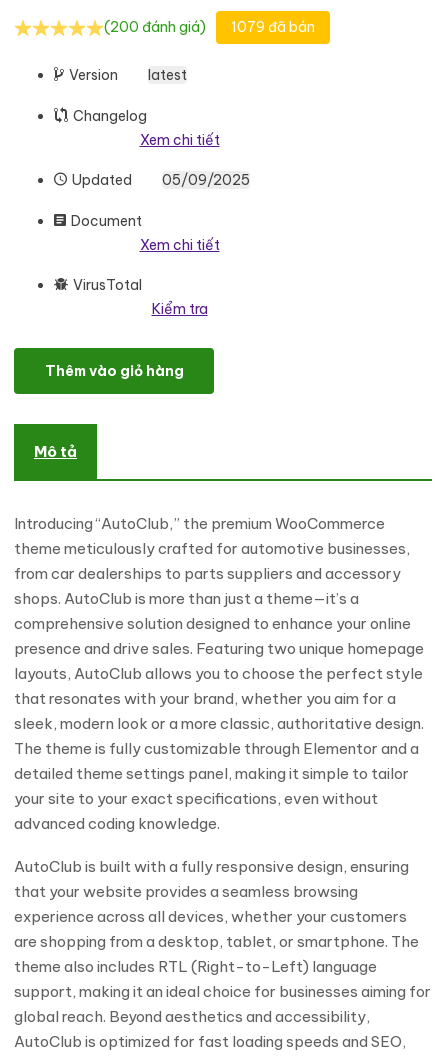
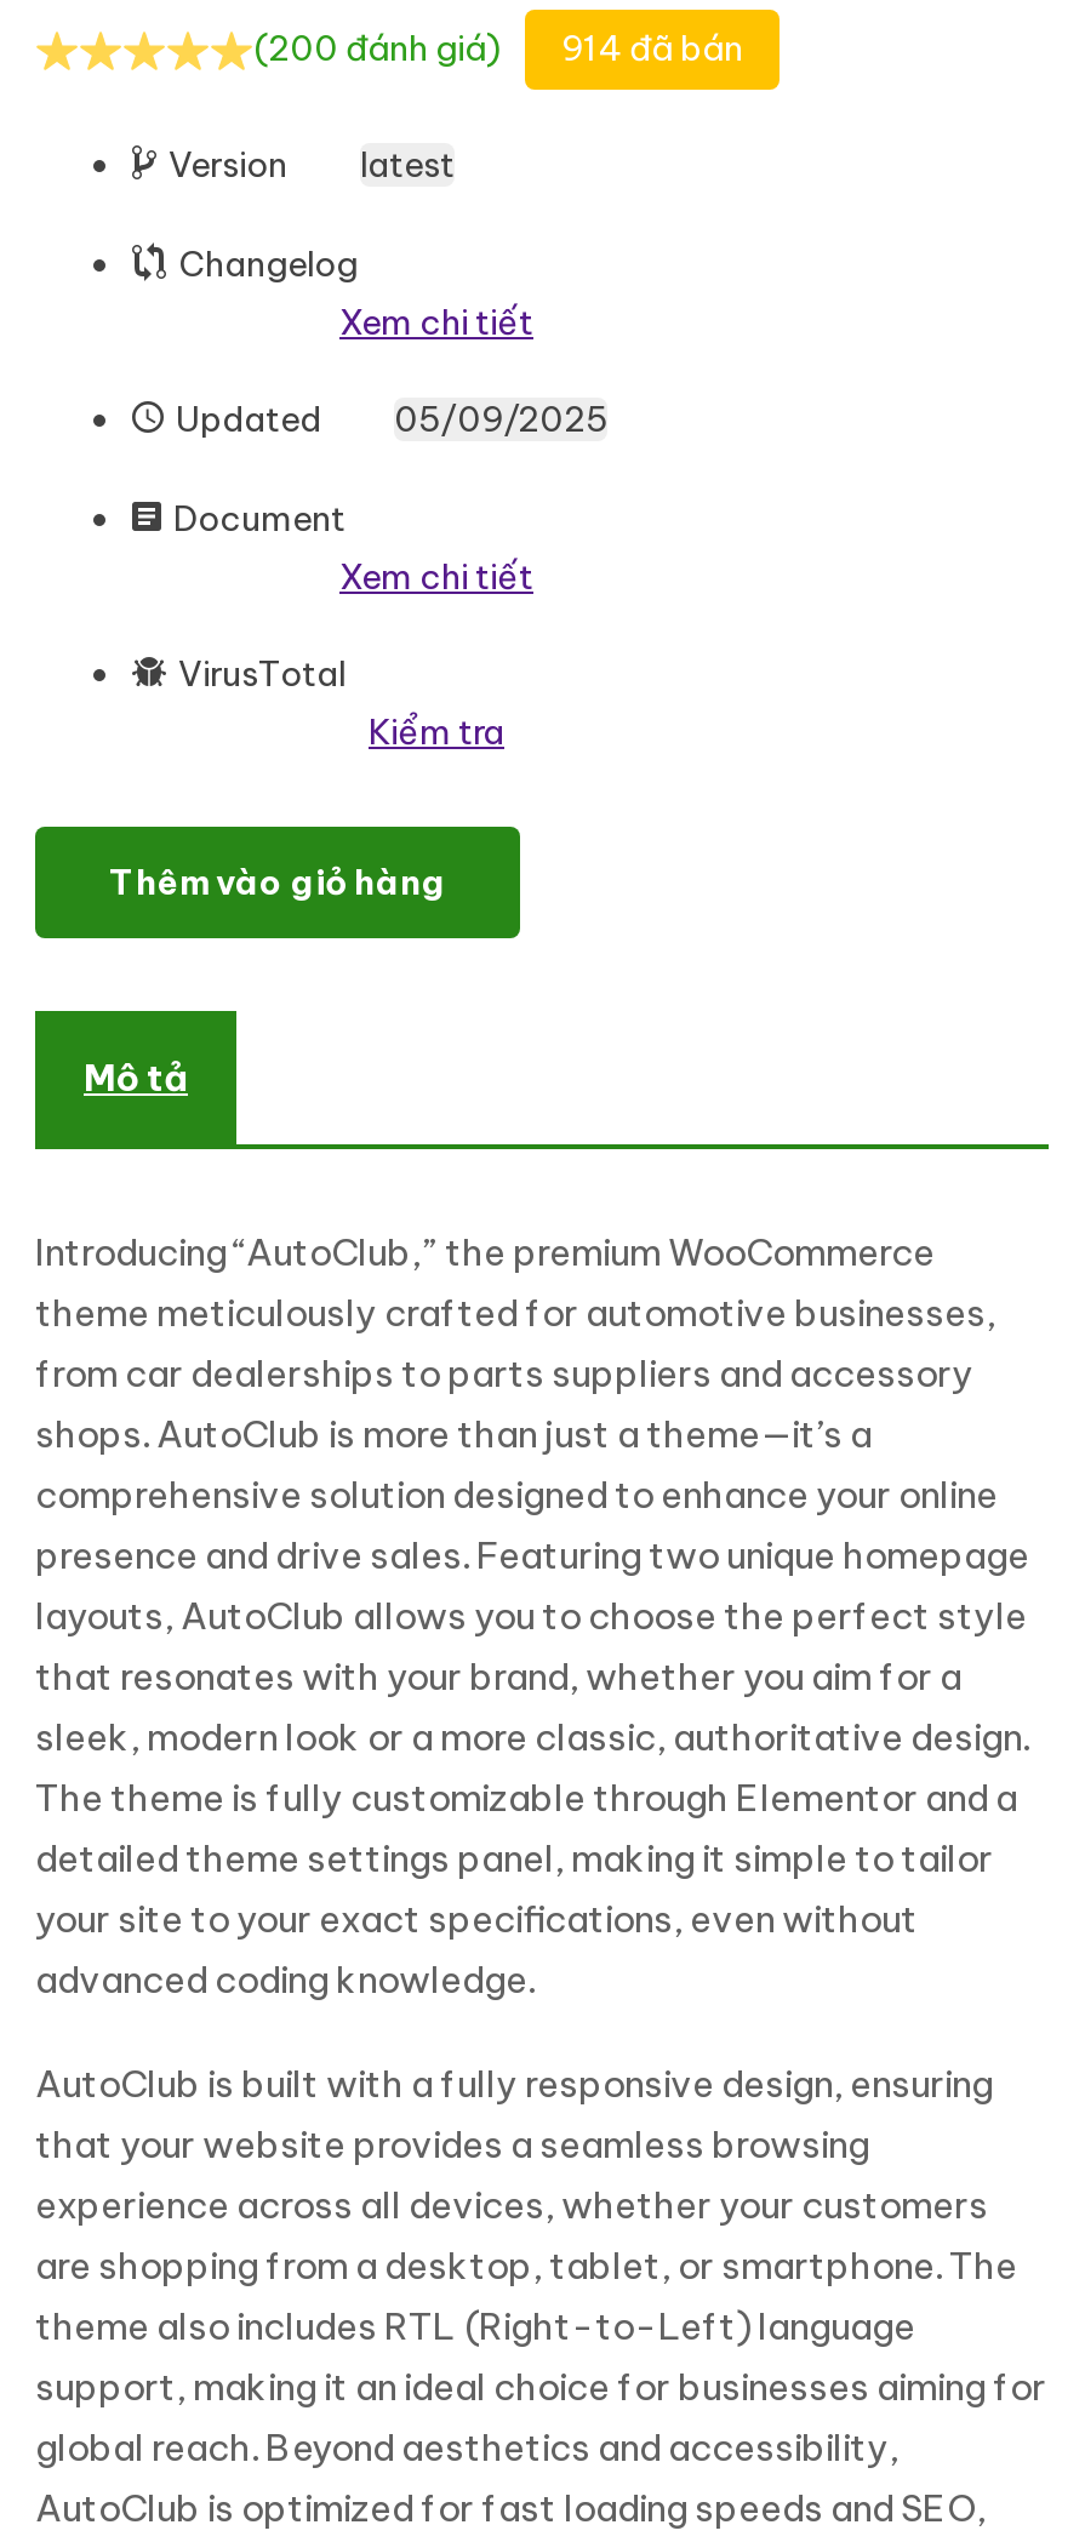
- (200 đánh giá) 1079 đã bán
+ (200 đánh giá) 914 đã bán
